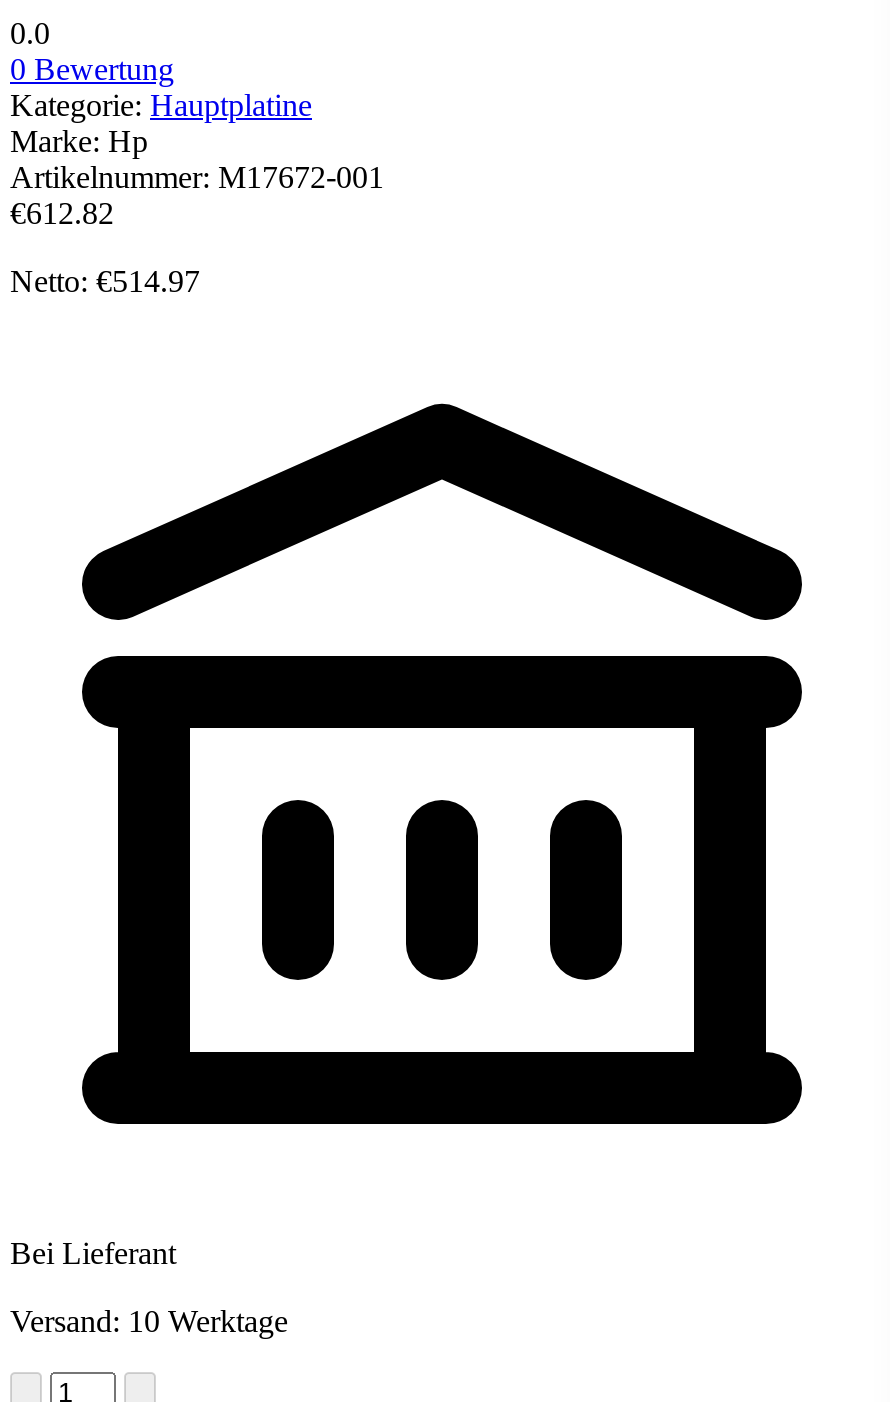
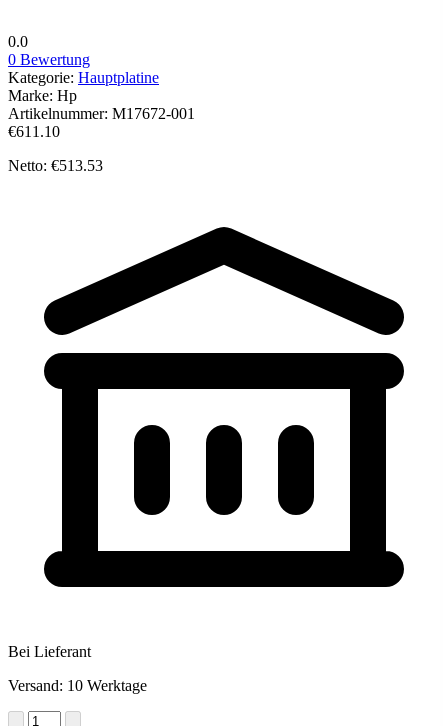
- €612.82
+ €611.10

- Netto: €514.97
+ Netto: €513.53
